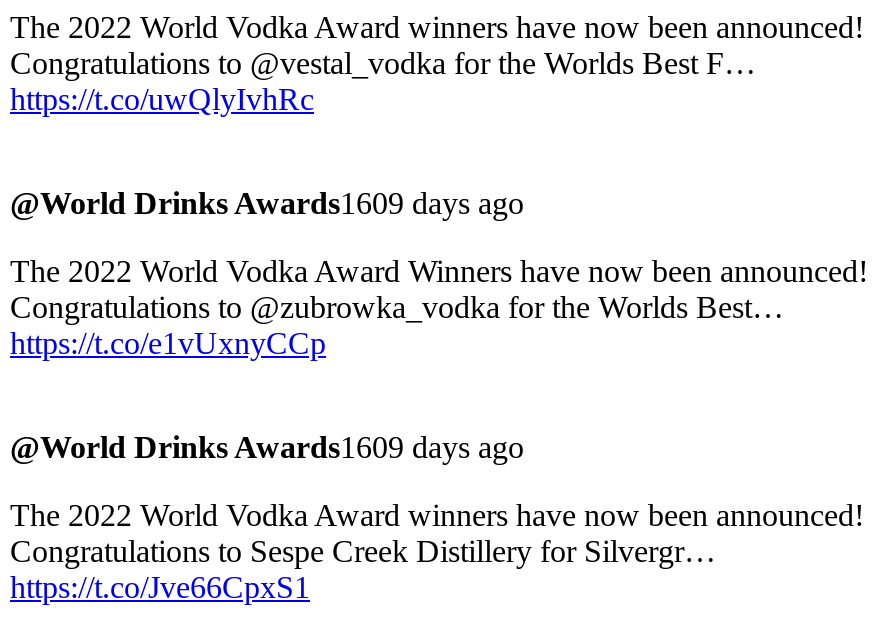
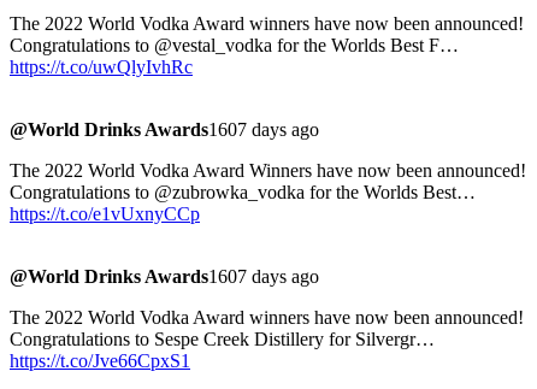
- @World Drinks Awards1609 days ago
+ @World Drinks Awards1607 days ago

- @World Drinks Awards1609 days ago
+ @World Drinks Awards1607 days ago
